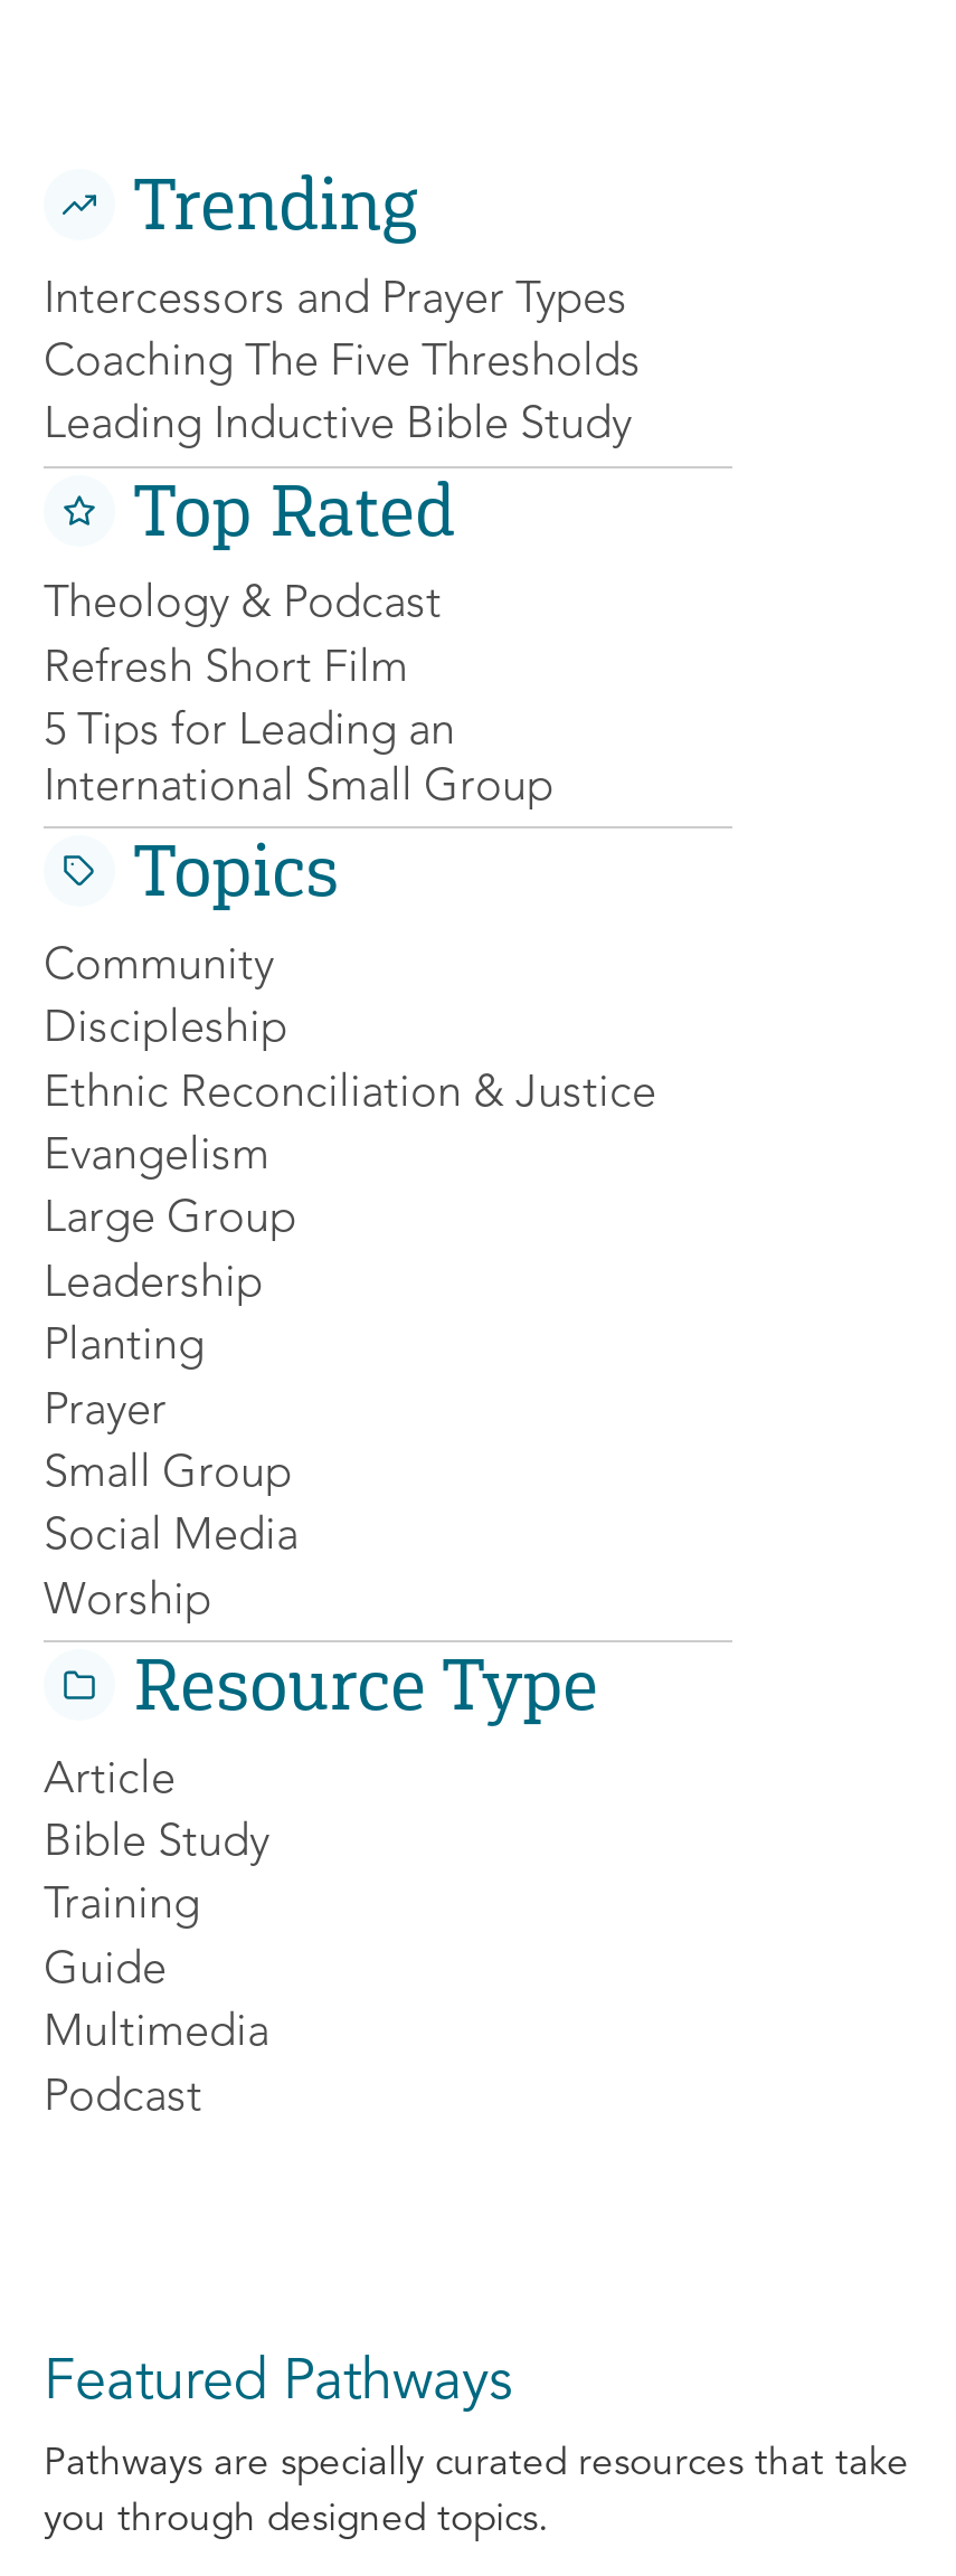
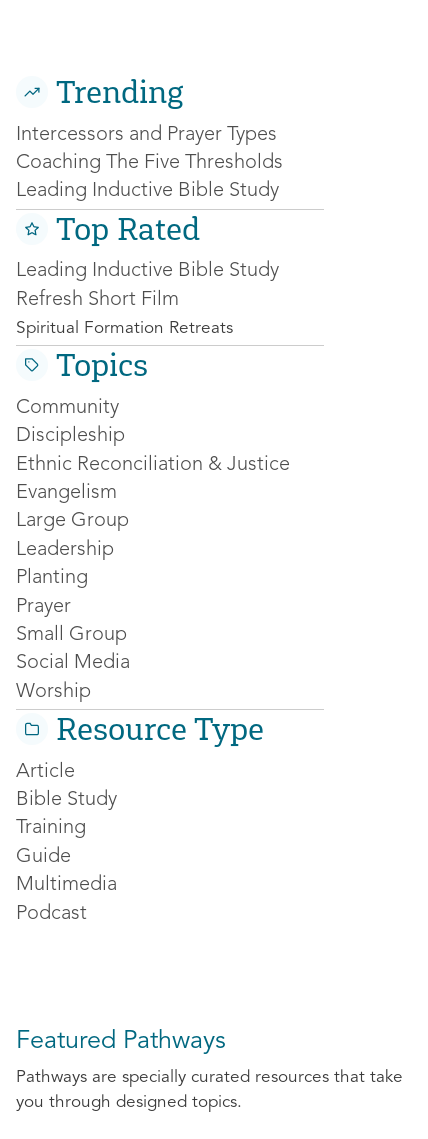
- Theology & Podcast
+ Leading Inductive Bible Study

- 5 Tips for Leading an
- International Small Group
+ Spiritual Formation Retreats
